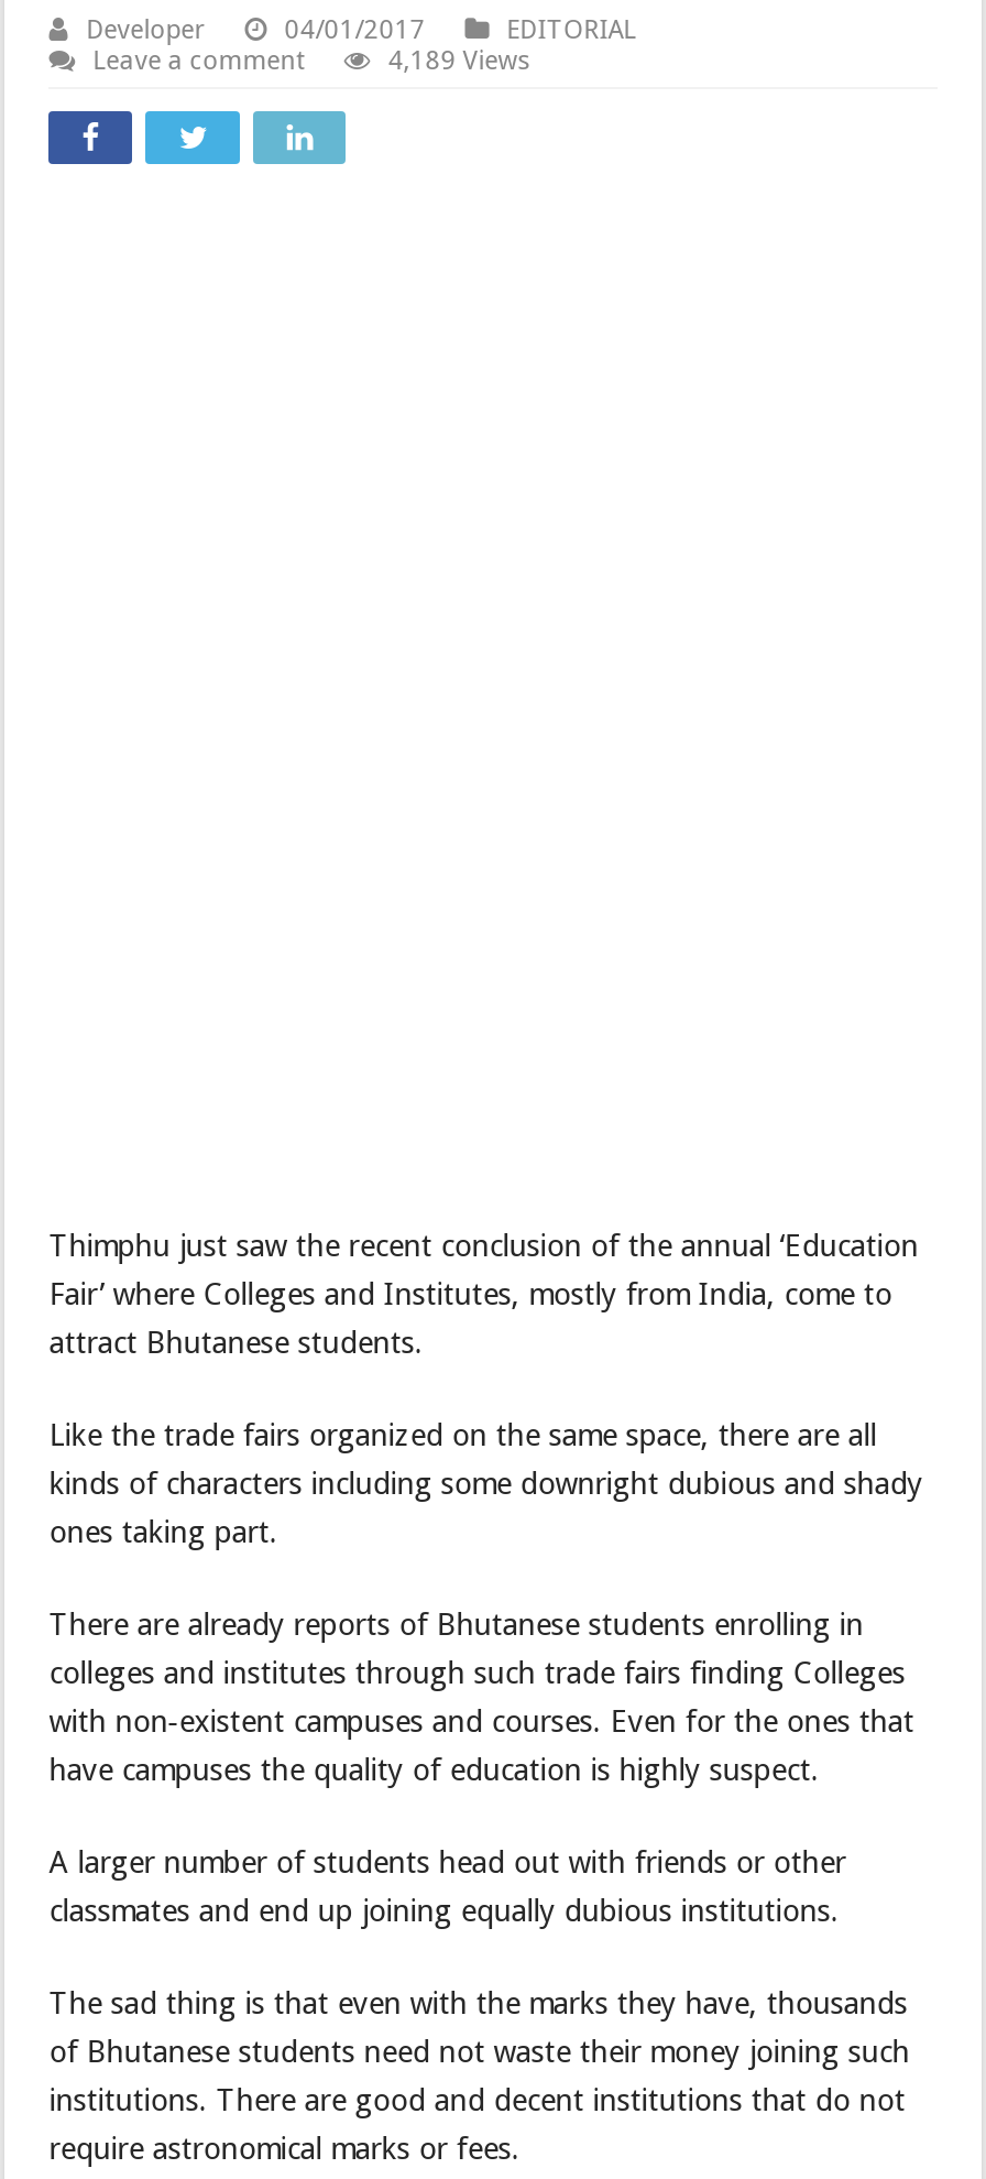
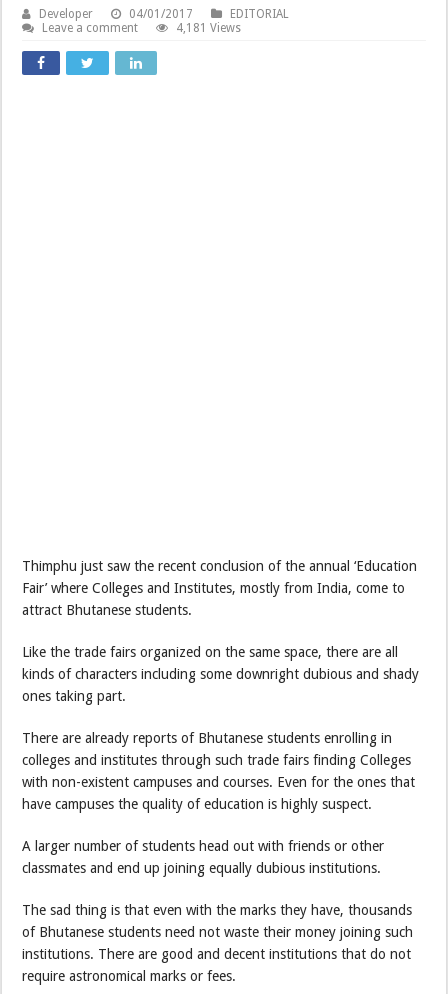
- 4,189 Views
+ 4,181 Views
